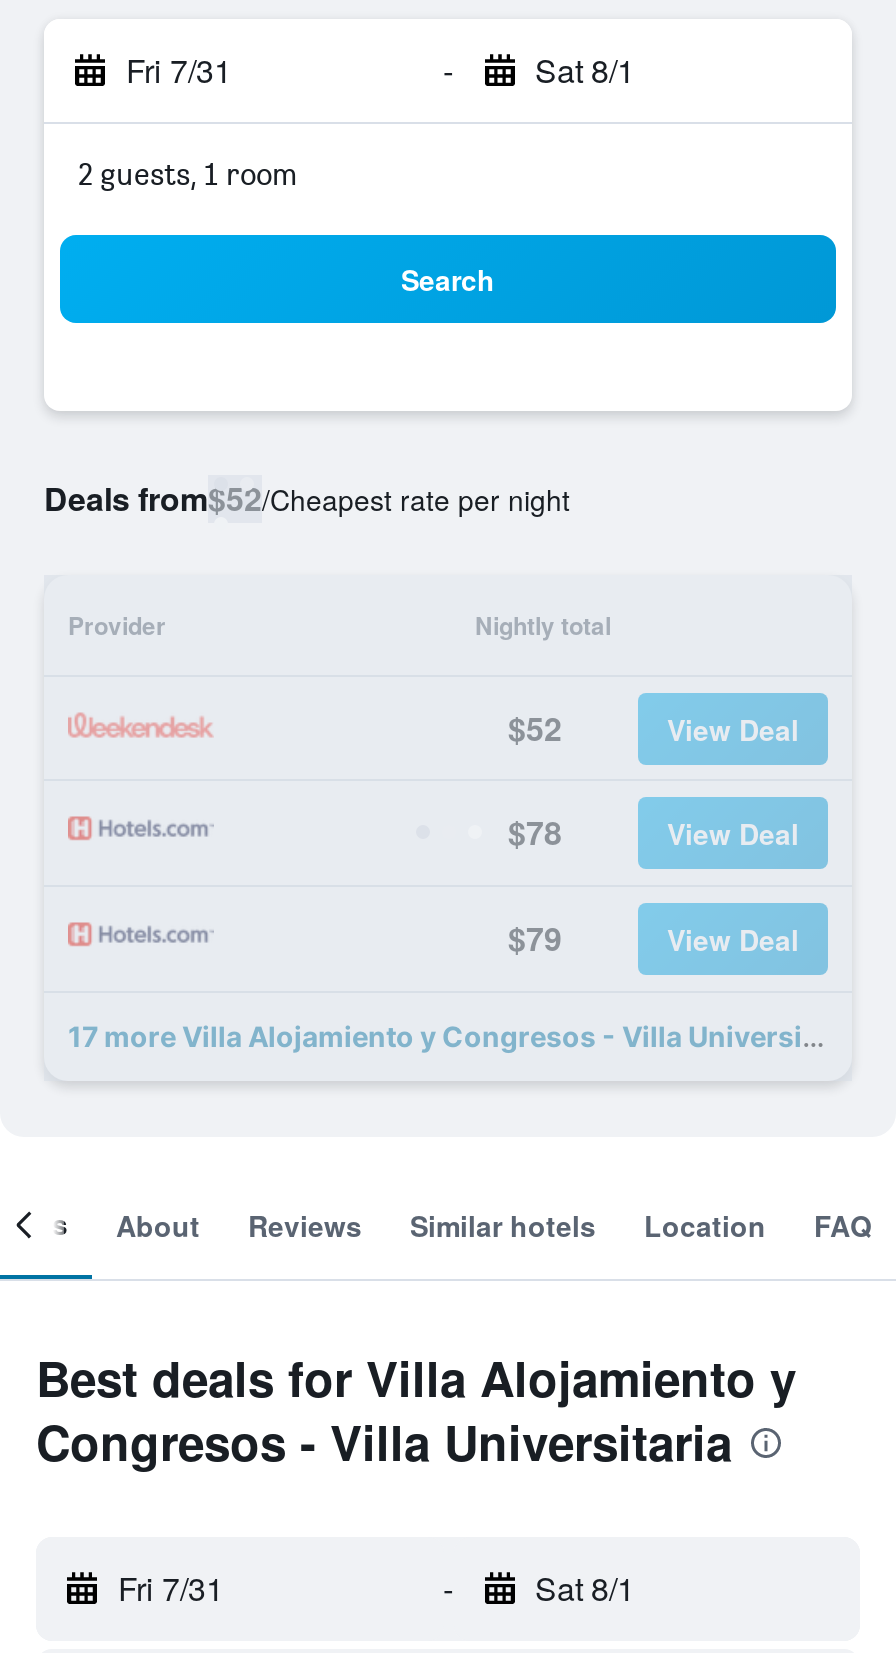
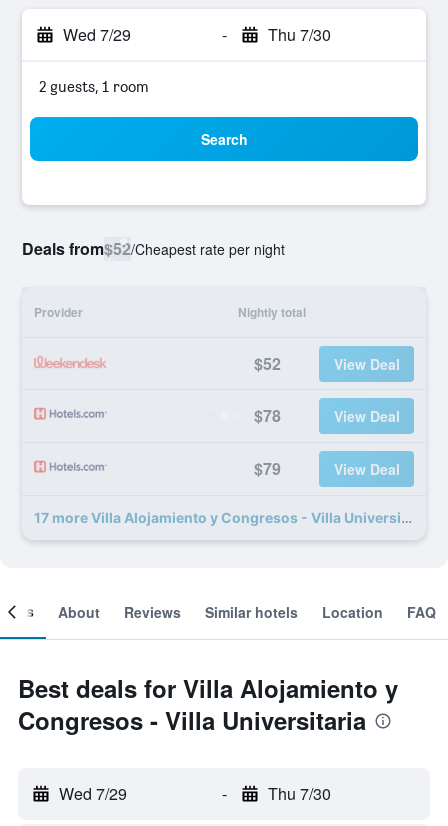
- Fri 7/31
+ Wed 7/29

- Sat 8/1
+ Thu 7/30

- Fri 7/31
+ Wed 7/29

- Sat 8/1
+ Thu 7/30
